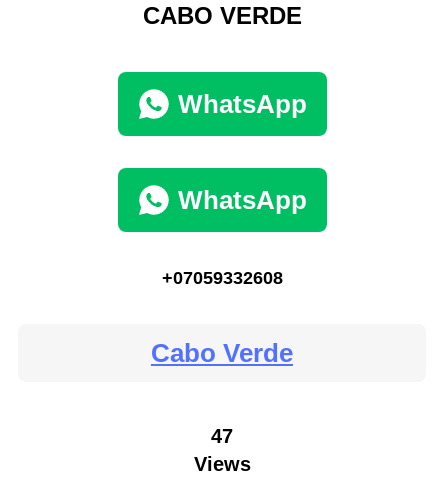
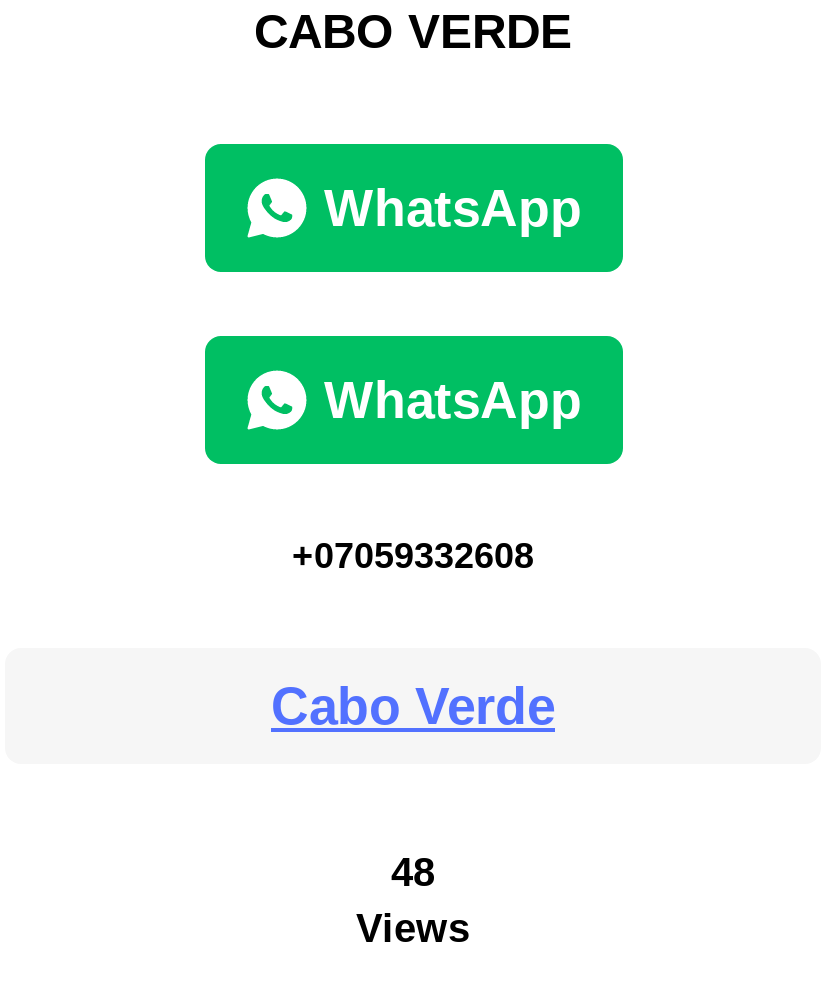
- 47
+ 48
